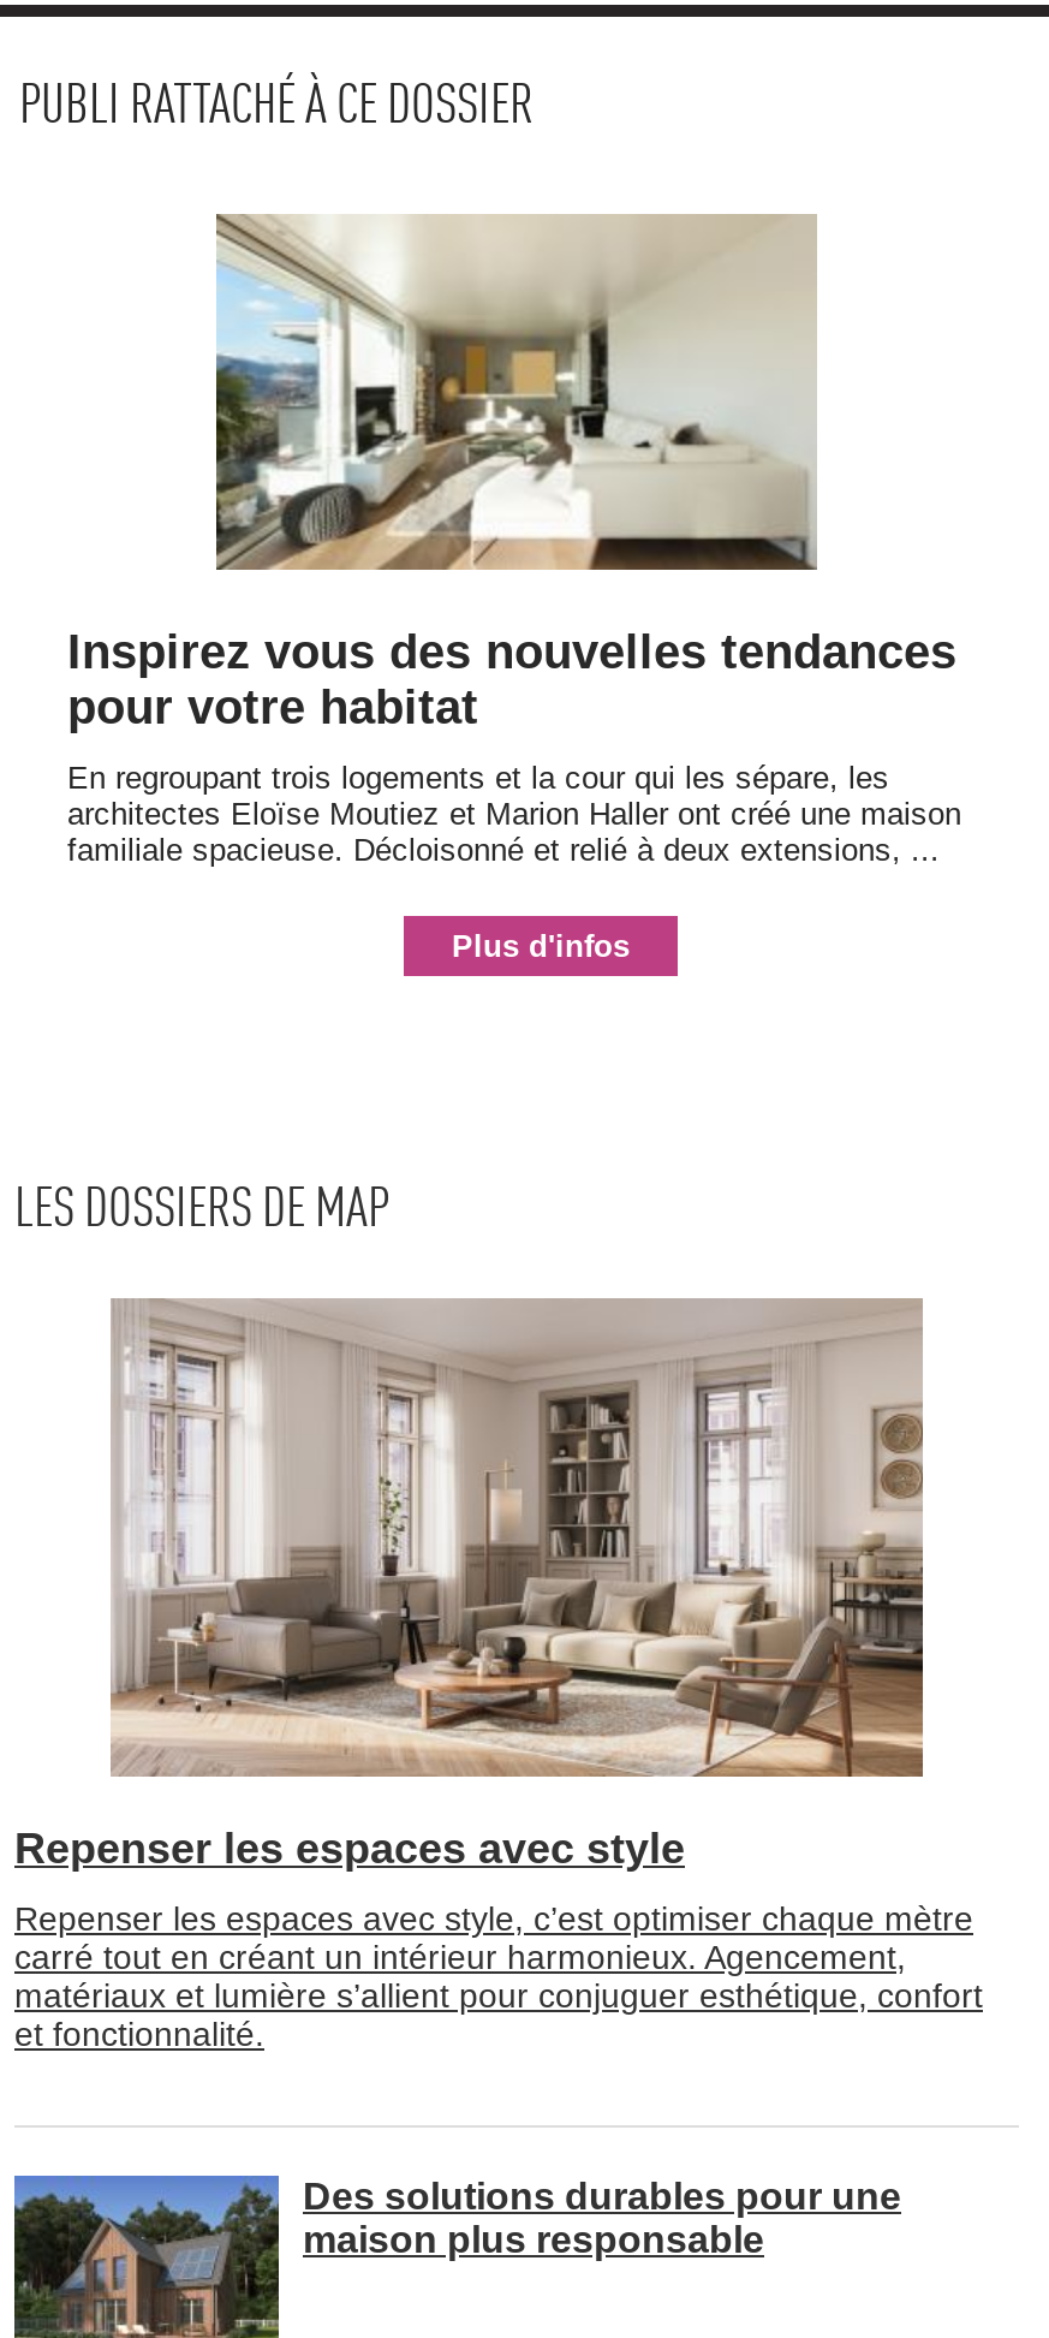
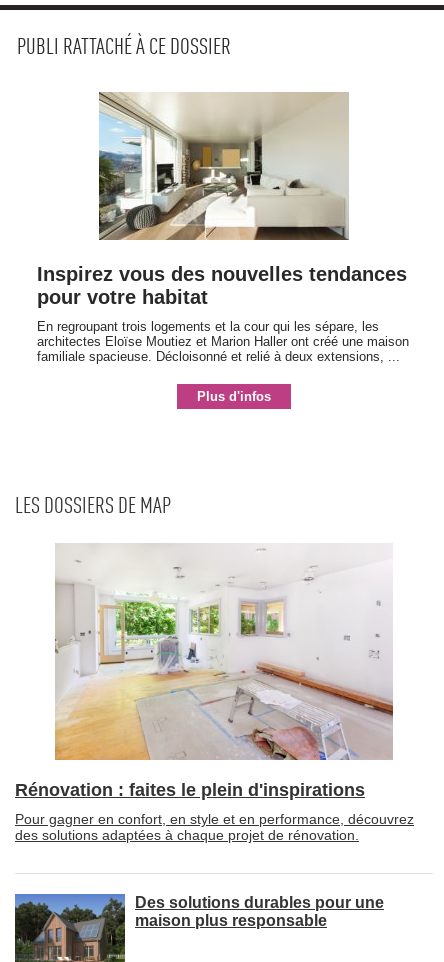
- [image]
- Repenser les espaces avec style
+ [image]
+ Rénovation : faites le plein d'inspirations

- Repenser les espaces avec style, c’est optimiser chaque mètre
- carré tout en créant un intérieur harmonieux. Agencement,
- matériaux et lumière s’allient pour conjuguer esthétique, confort
- et fonctionnalité.
+ Pour gagner en confort, en style et en performance, découvrez
+ des solutions adaptées à chaque projet de rénovation.
